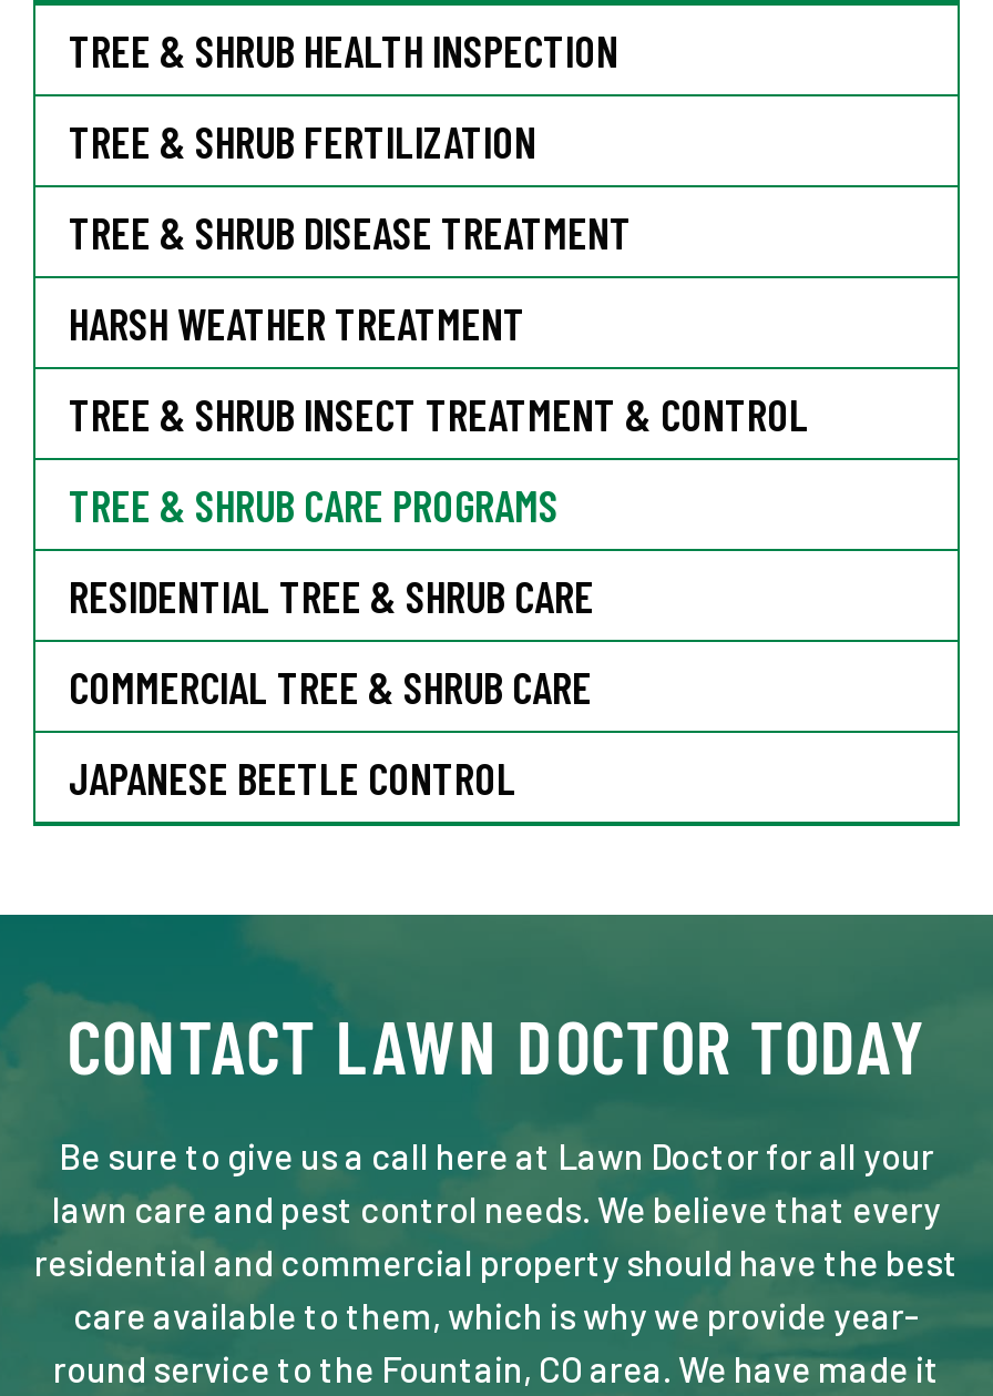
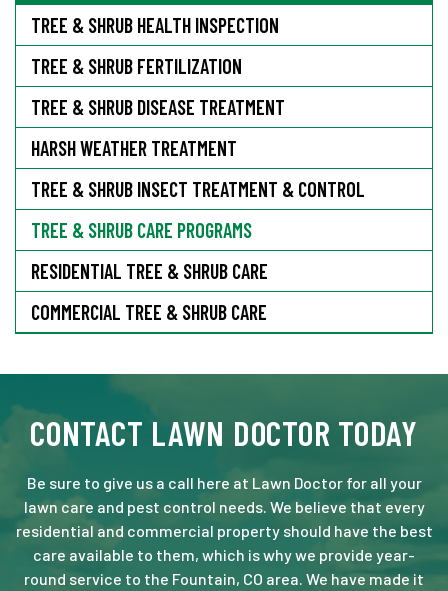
- JAPANESE BEETLE CONTROL
